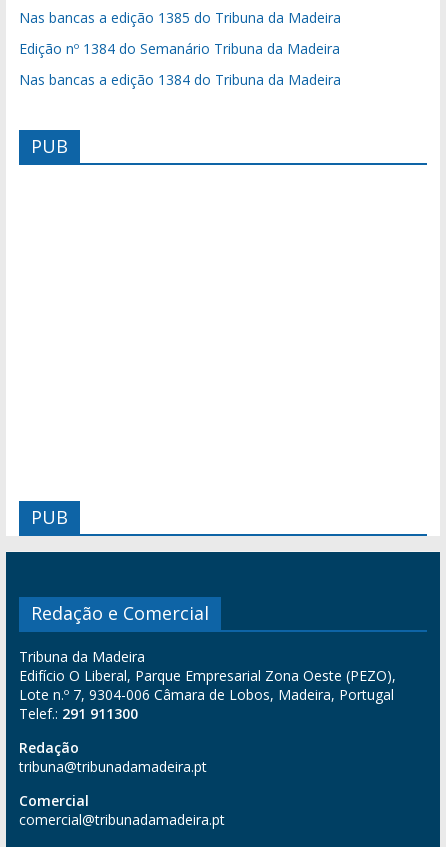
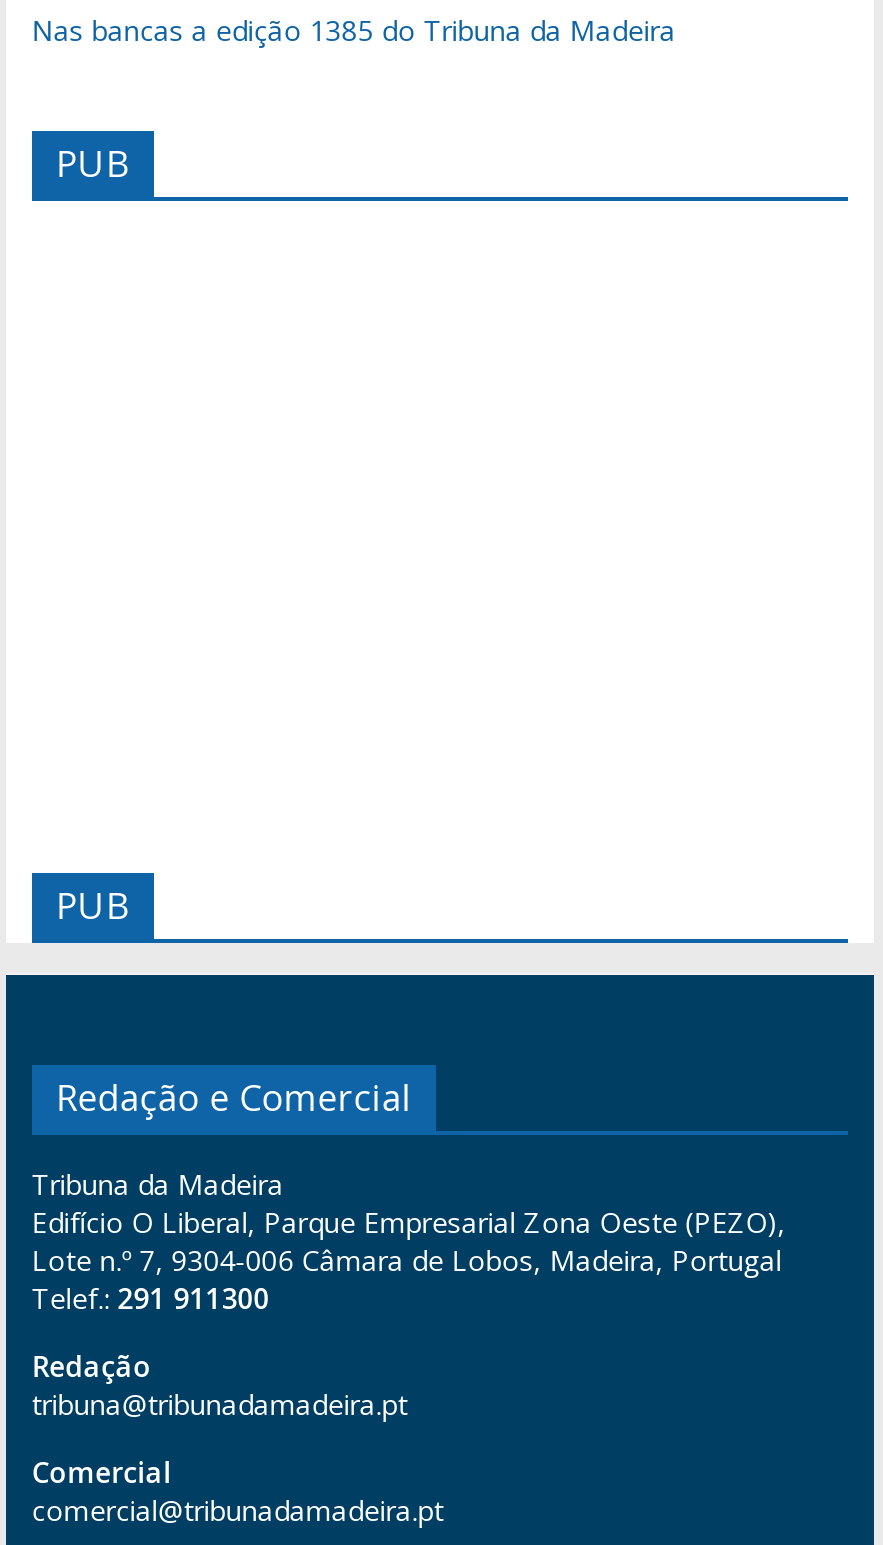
- Edição nº 1384 do Semanário Tribuna da Madeira
- Nas bancas a edição 1384 do Tribuna da Madeira
